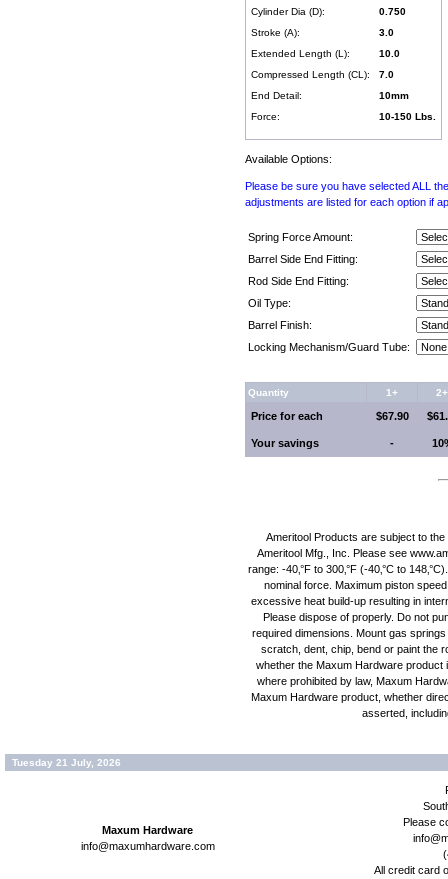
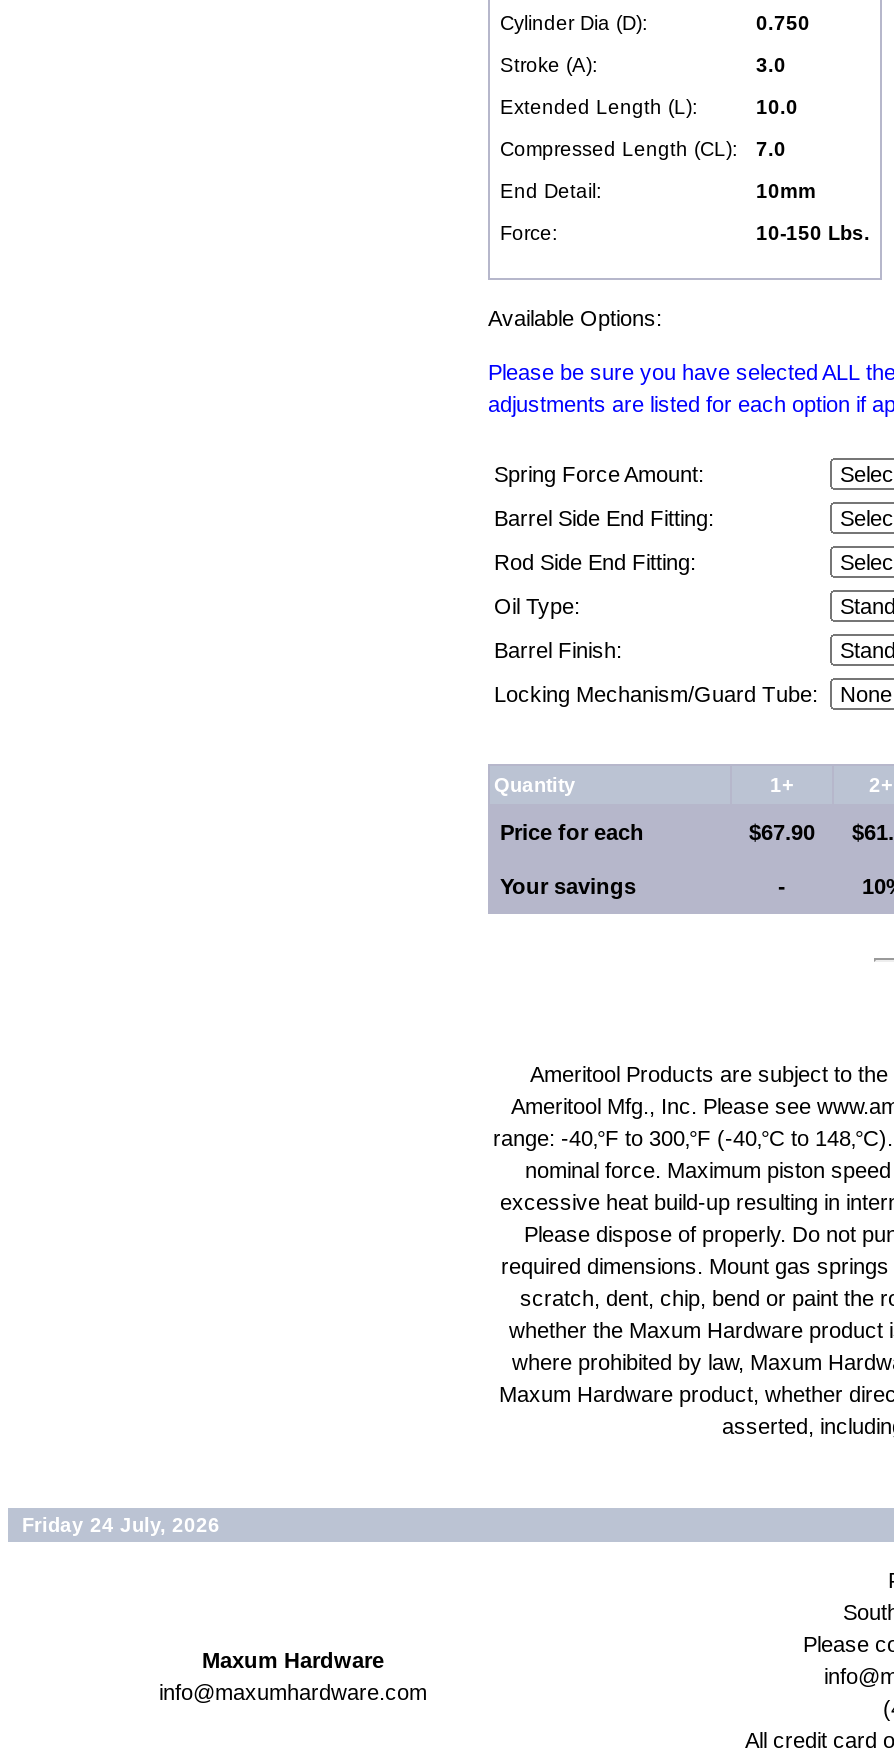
- Tuesday 21 July, 2026
+ Friday 24 July, 2026
